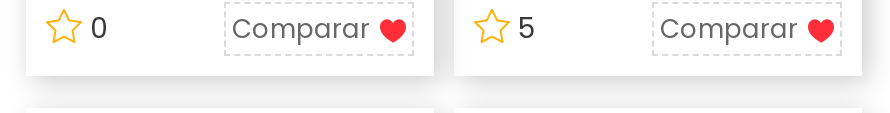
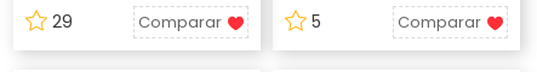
- 0
+ 29
